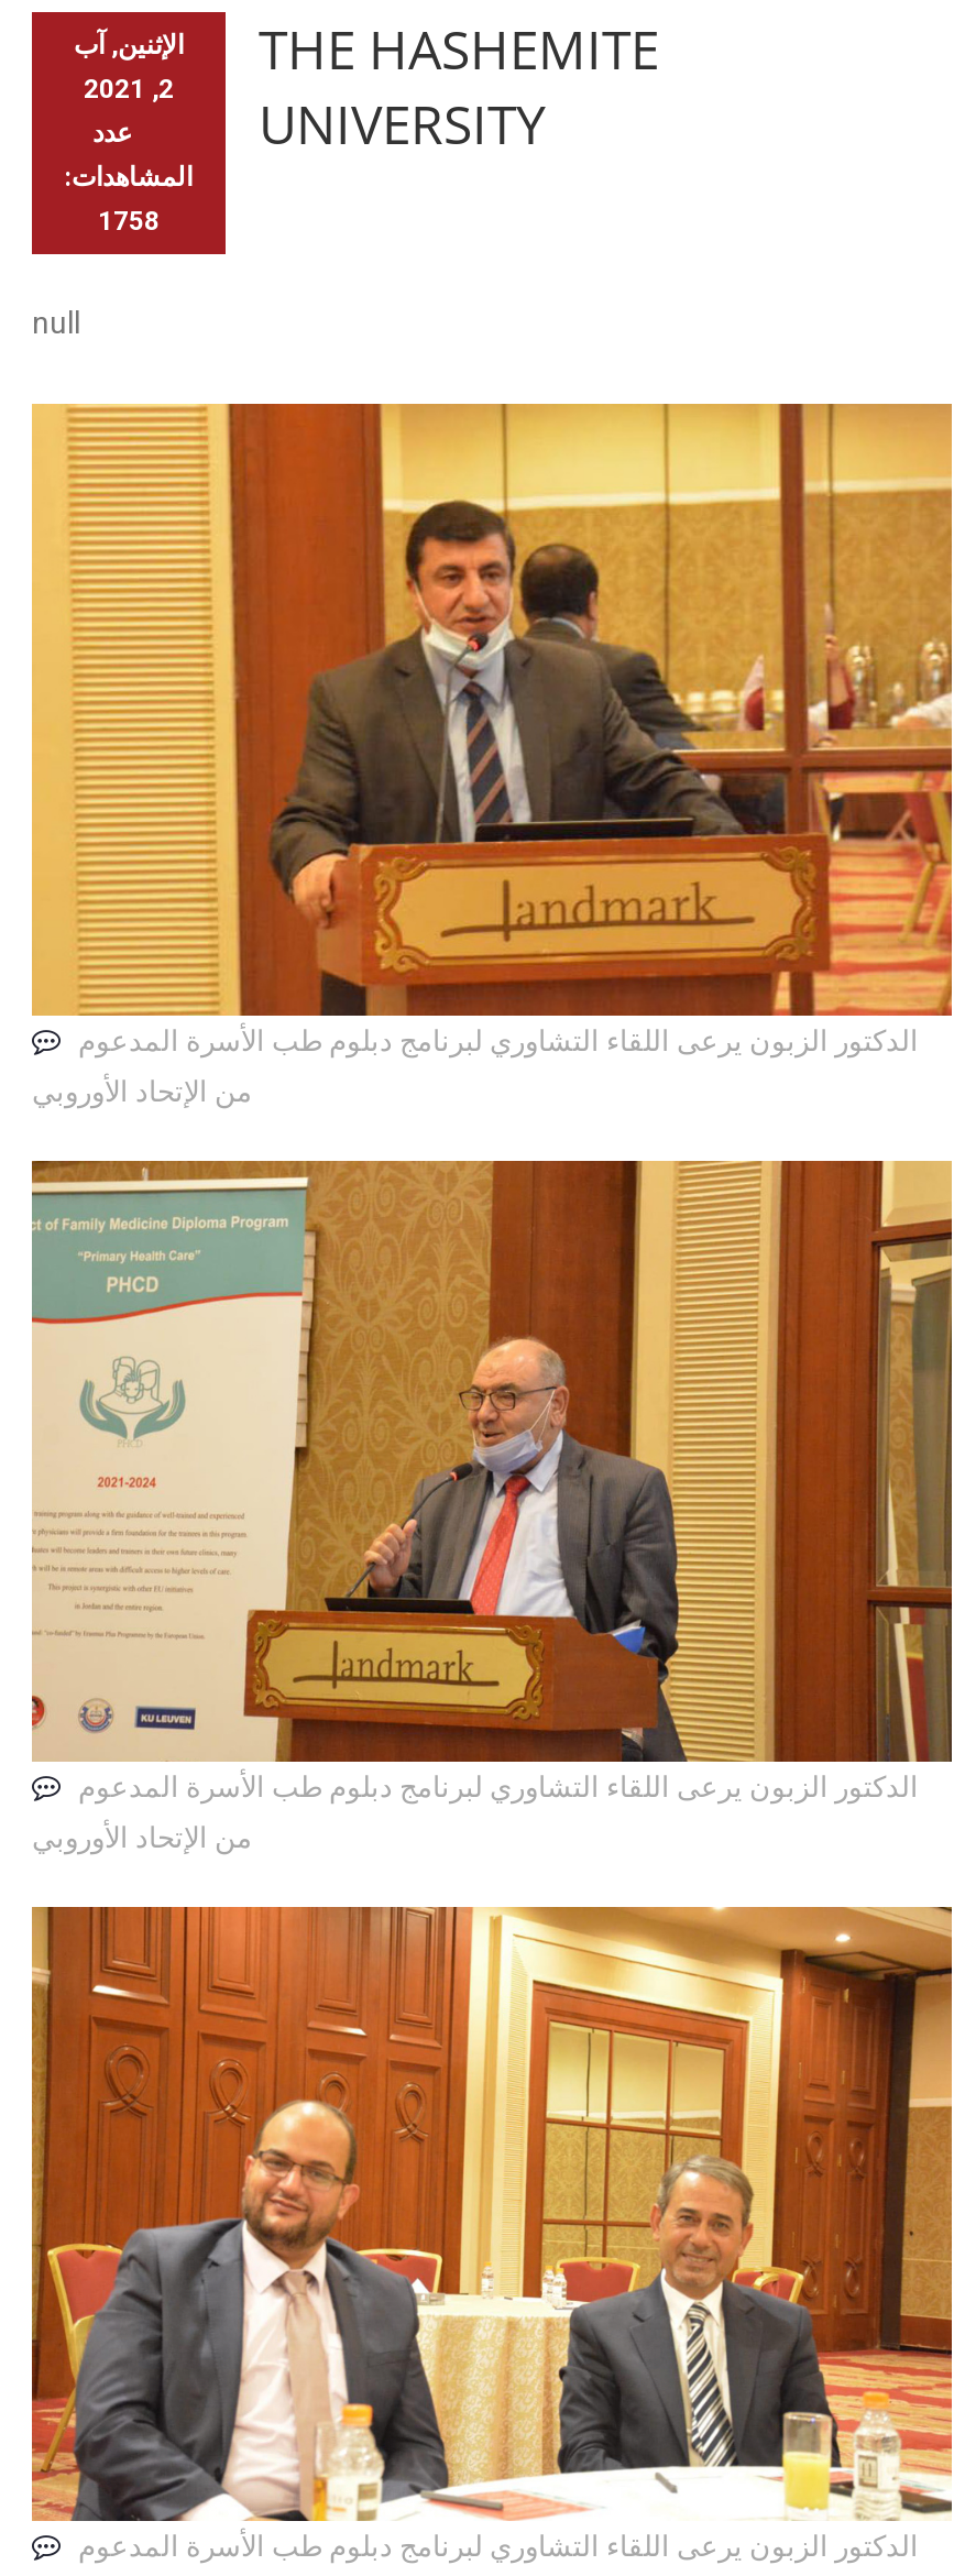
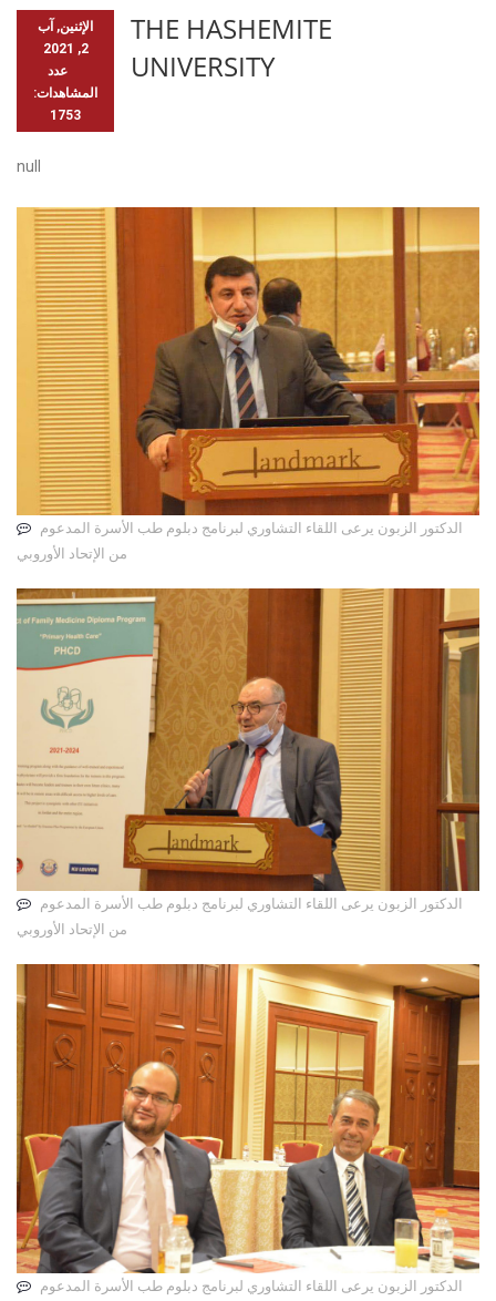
- 1758
+ 1753
